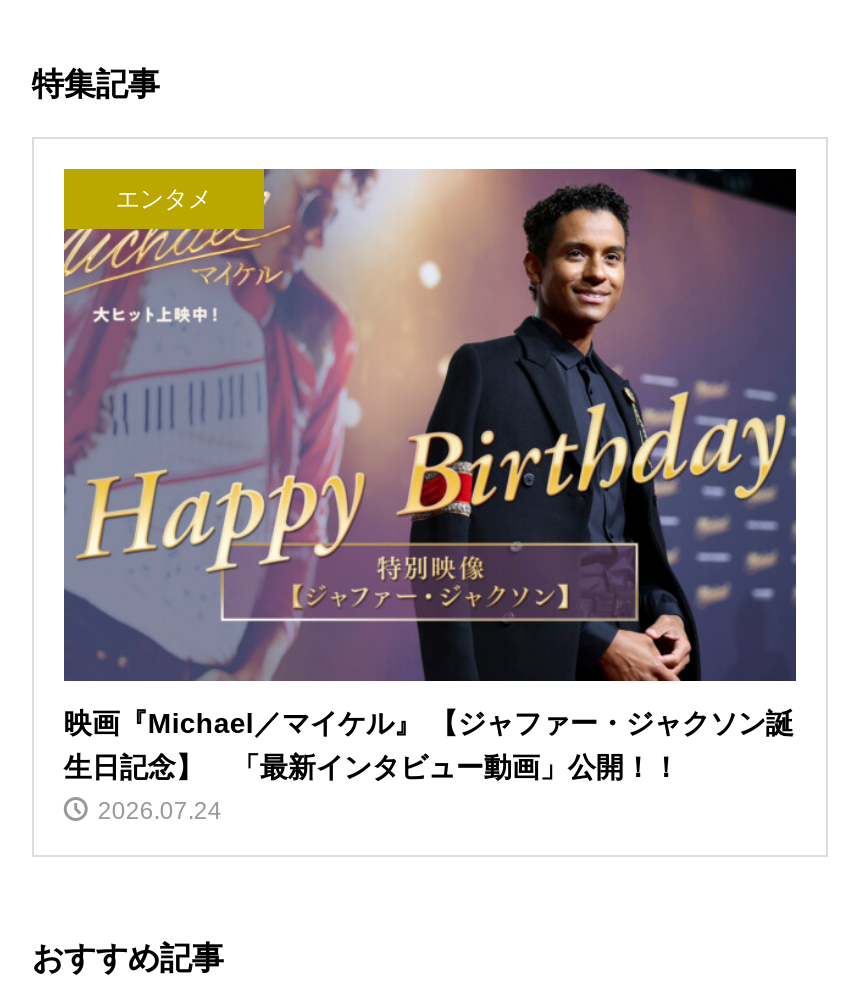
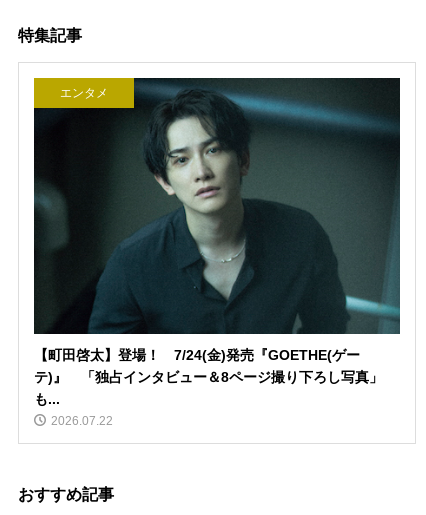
- [image]
- 映画『Michael／マイケル』 【ジャファー・ジャクソン誕
- 生日記念】 「最新インタビュー動画」公開！！
- 2026.07.24
+ [image]
+ 【町田啓太】登場！ 7/24(金)発売『GOETHE(ゲー
+ テ)』 「独占インタビュー＆8ページ撮り下ろし写真」
+ も...
+ 2026.07.22
